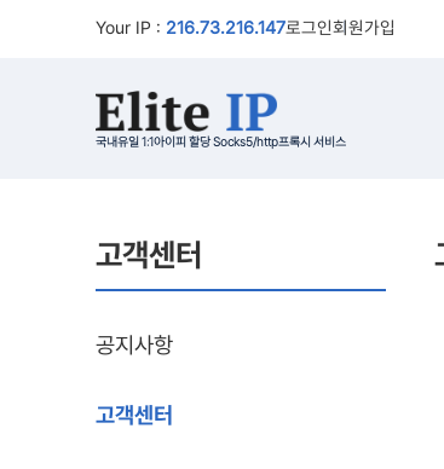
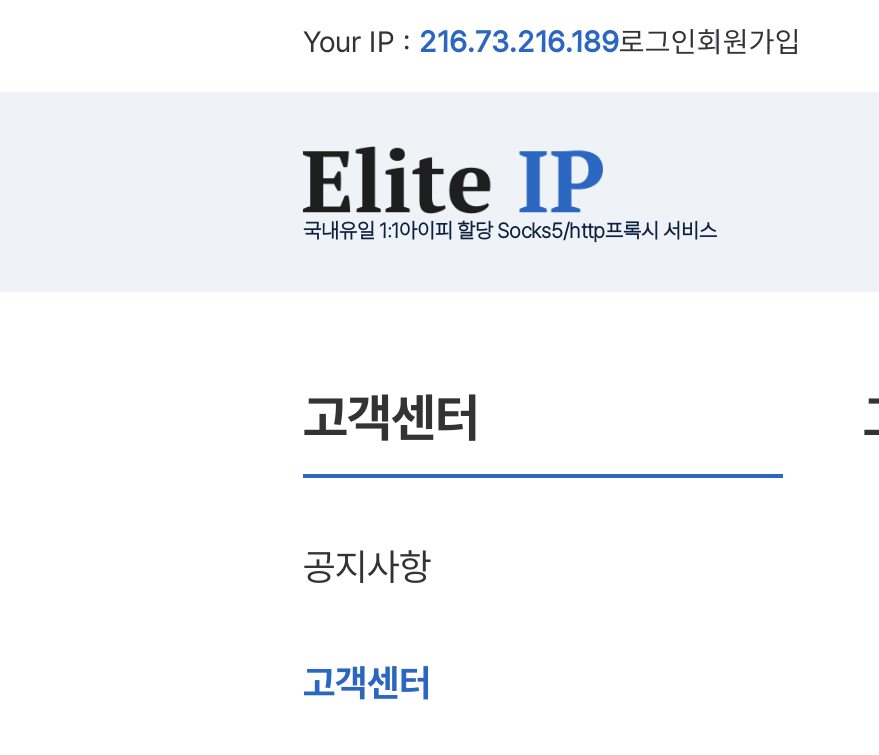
- Your IP : 216.73.216.147로그인회원가입
+ Your IP : 216.73.216.189로그인회원가입
